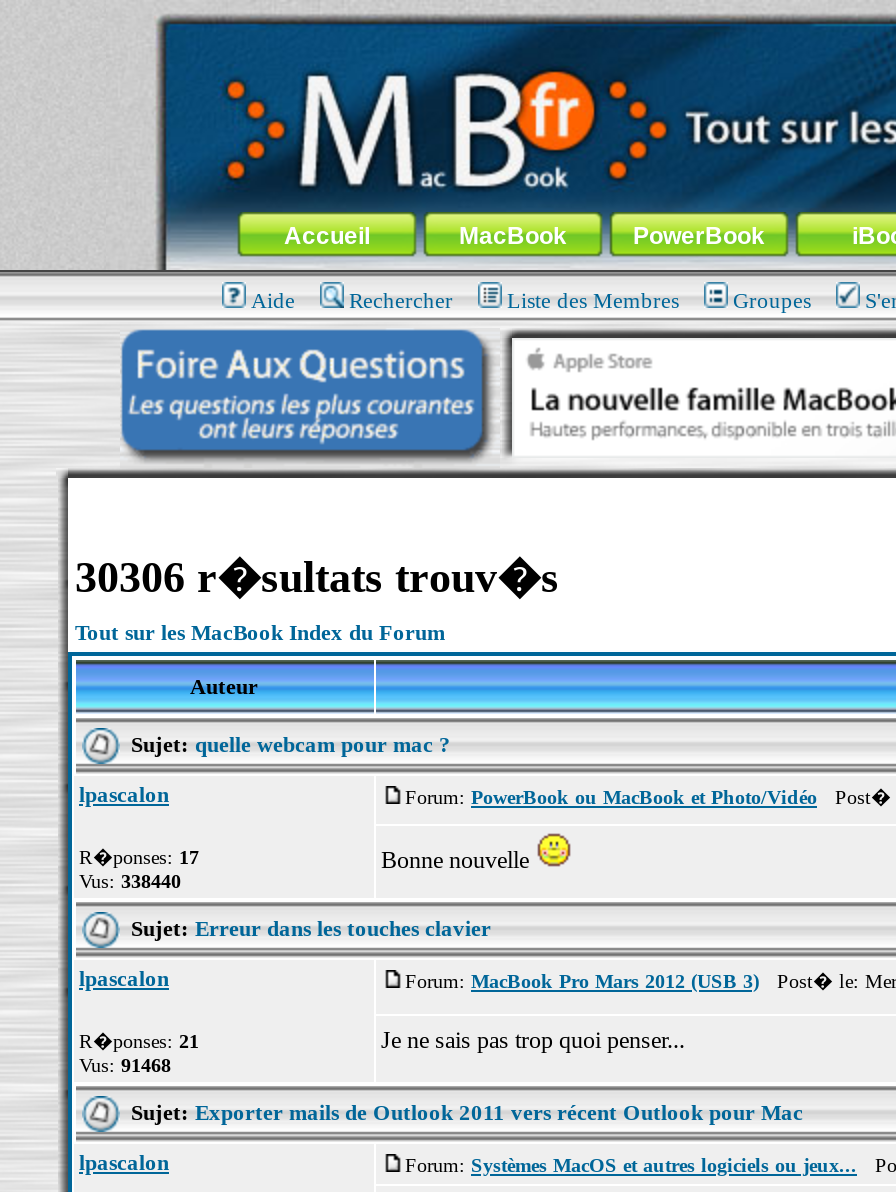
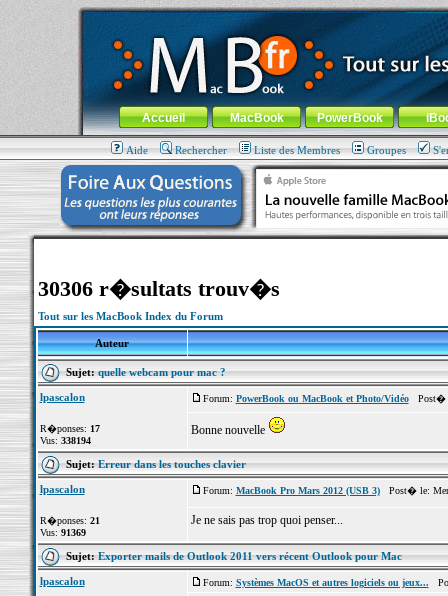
- Vus: 338440
+ Vus: 338194

- Vus: 91468
+ Vus: 91369
